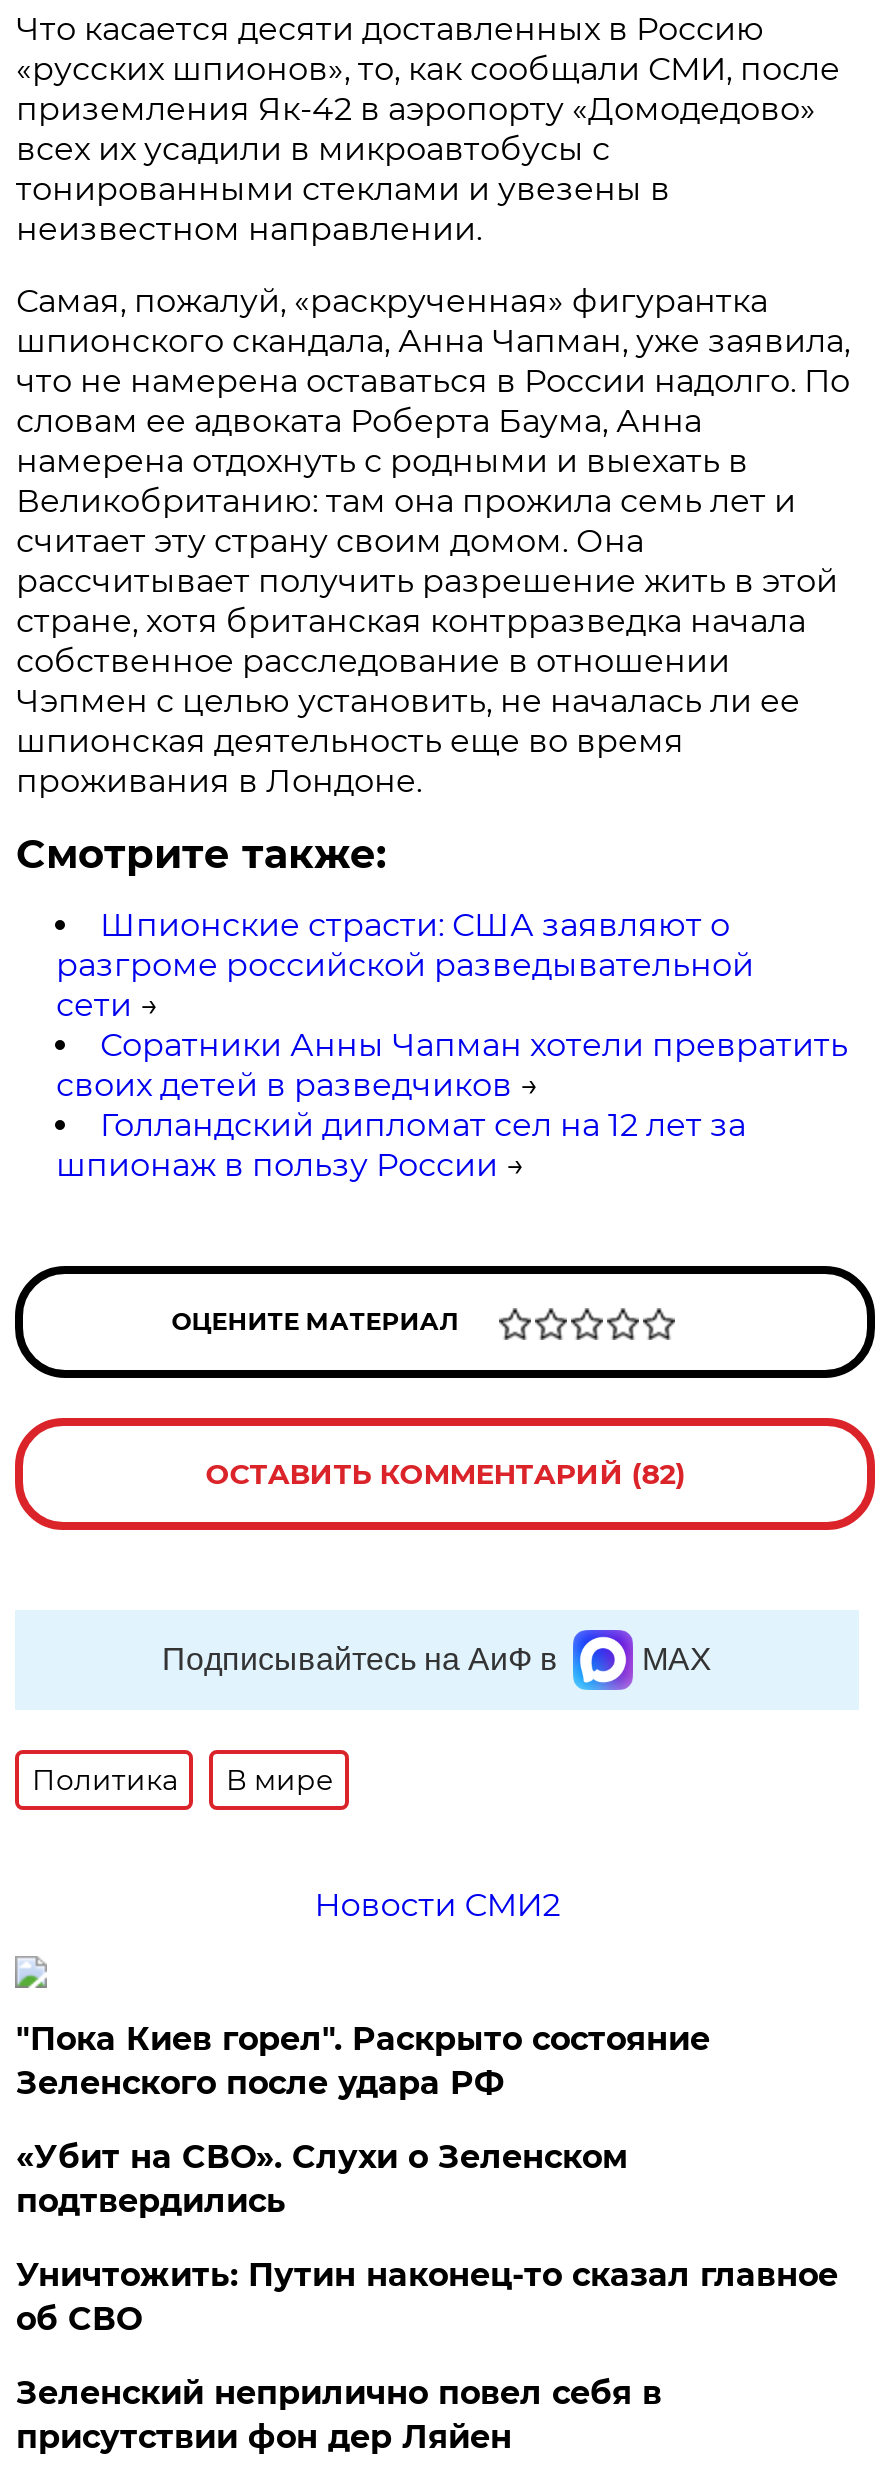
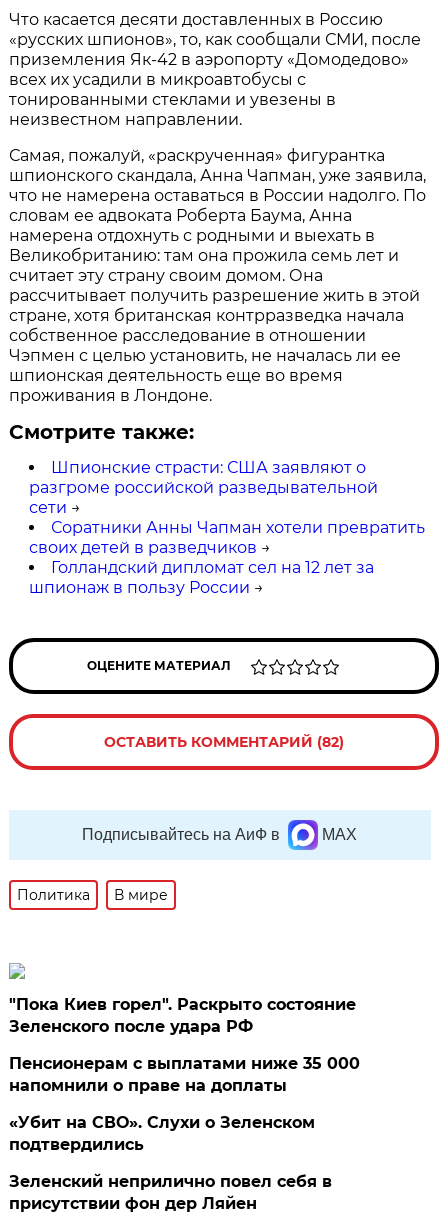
- Новости СМИ2

+ Пенсионерам с выплатами ниже 35 000
+ напомнили о праве на доплаты

moved down: «Убит на СВО». Слухи о Зеленском | подтвердились

- Уничтожить: Путин наконец-то сказал главное
- об СВО
